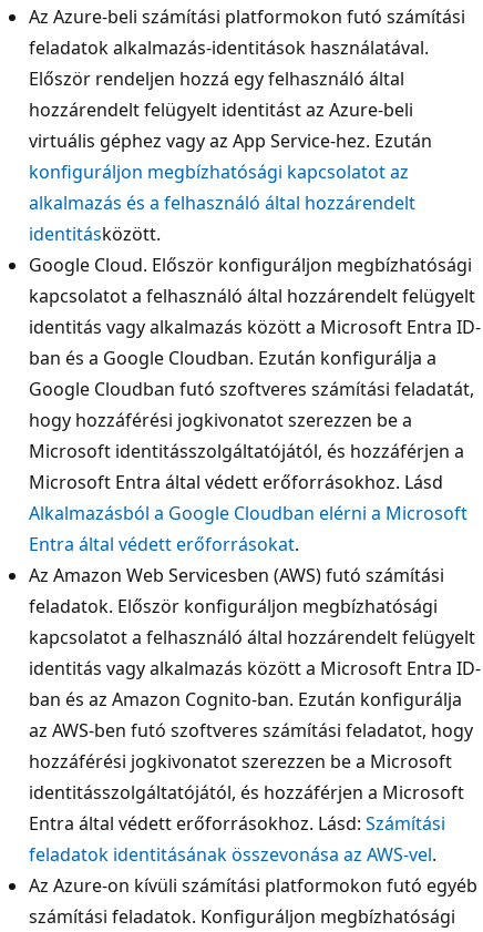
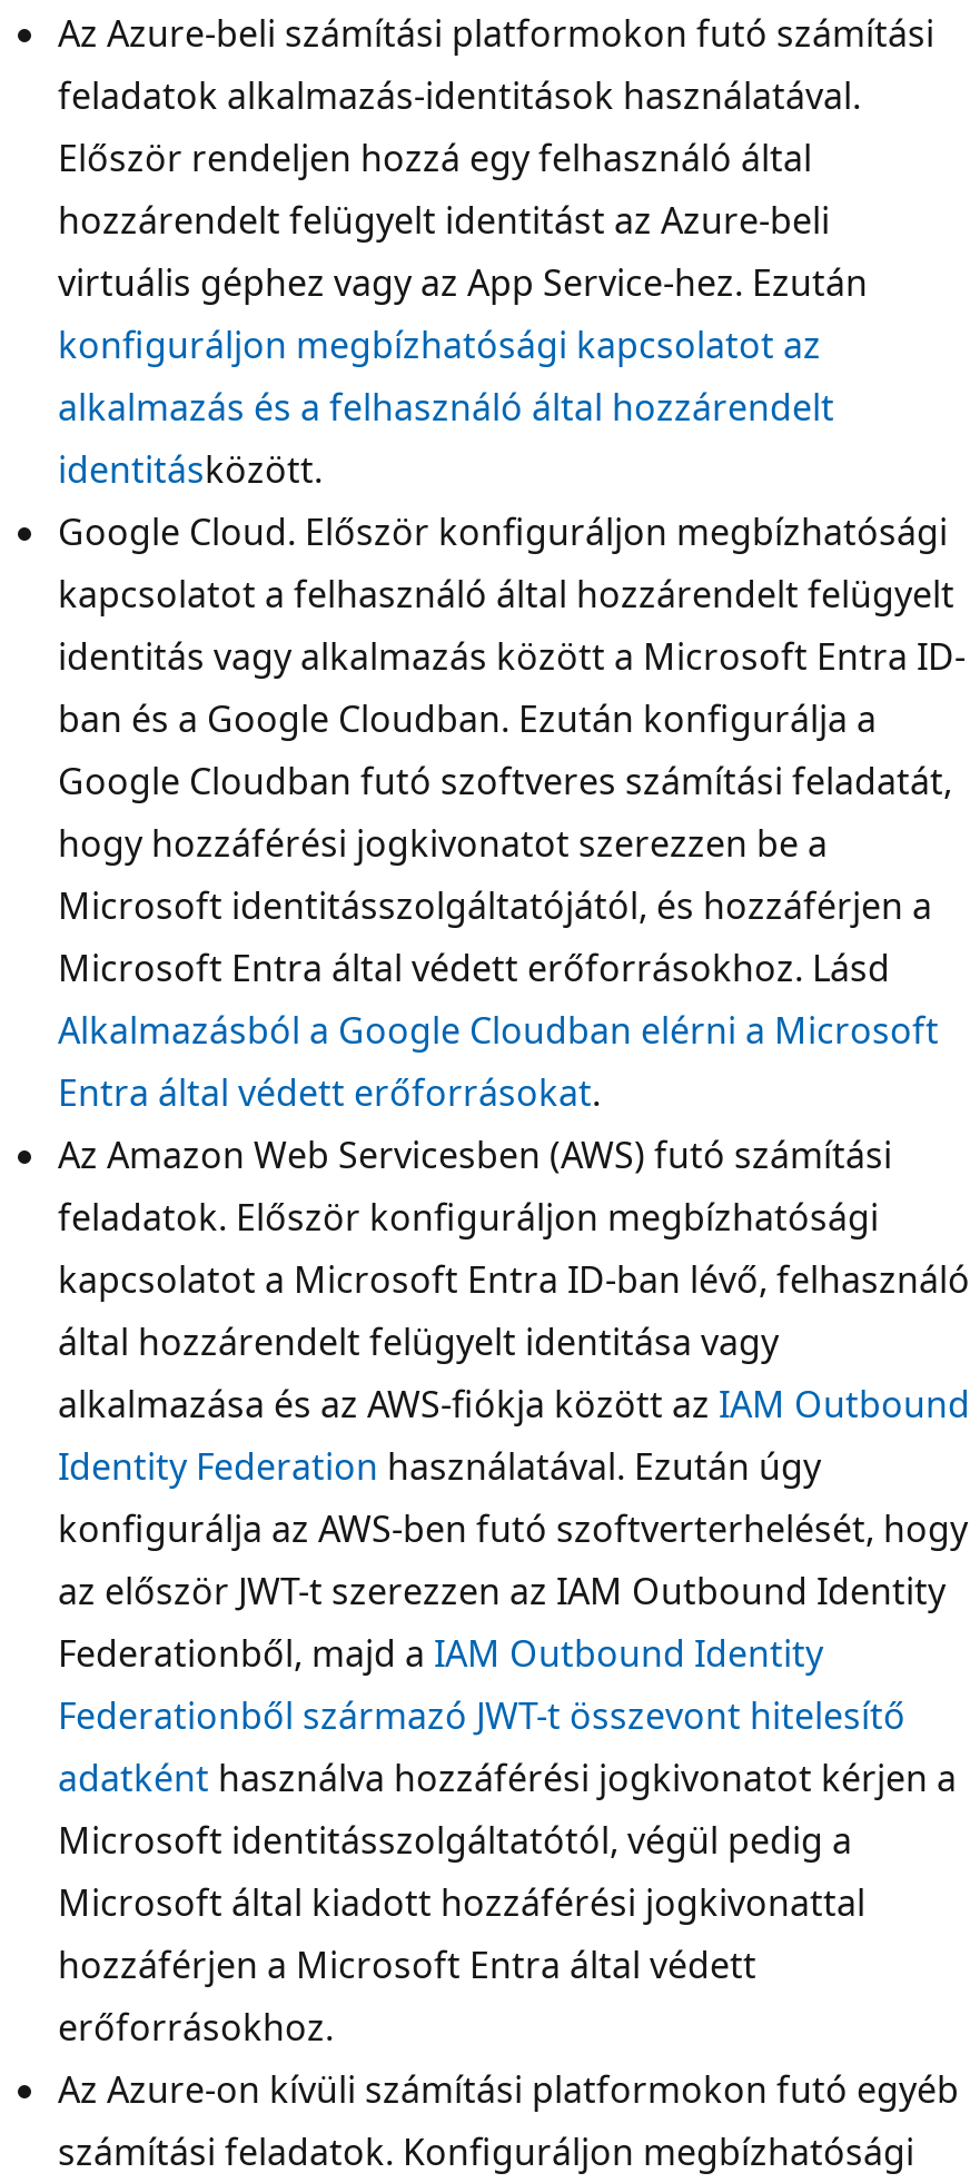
- kapcsolatot a felhasználó által hozzárendelt felügyelt
- identitás vagy alkalmazás között a Microsoft Entra ID-
- ban és az Amazon Cognito-ban. Ezután konfigurálja
- az AWS-ben futó szoftveres számítási feladatot, hogy
- hozzáférési jogkivonatot szerezzen be a Microsoft
- identitásszolgáltatójától, és hozzáférjen a Microsoft
- Entra által védett erőforrásokhoz. Lásd: Számítási
- feladatok identitásának összevonása az AWS-vel.
+ kapcsolatot a Microsoft Entra ID-ban lévő, felhasználó
+ által hozzárendelt felügyelt identitása vagy
+ alkalmazása és az AWS-fiókja között az IAM Outbound
+ Identity Federation használatával. Ezután úgy
+ konfigurálja az AWS-ben futó szoftverterhelését, hogy
+ az először JWT-t szerezzen az IAM Outbound Identity
+ Federationből, majd a IAM Outbound Identity
+ Federationből származó JWT-t összevont hitelesítő
+ adatként használva hozzáférési jogkivonatot kérjen a
+ Microsoft identitásszolgáltatótól, végül pedig a
+ Microsoft által kiadott hozzáférési jogkivonattal
+ hozzáférjen a Microsoft Entra által védett
+ erőforrásokhoz.
